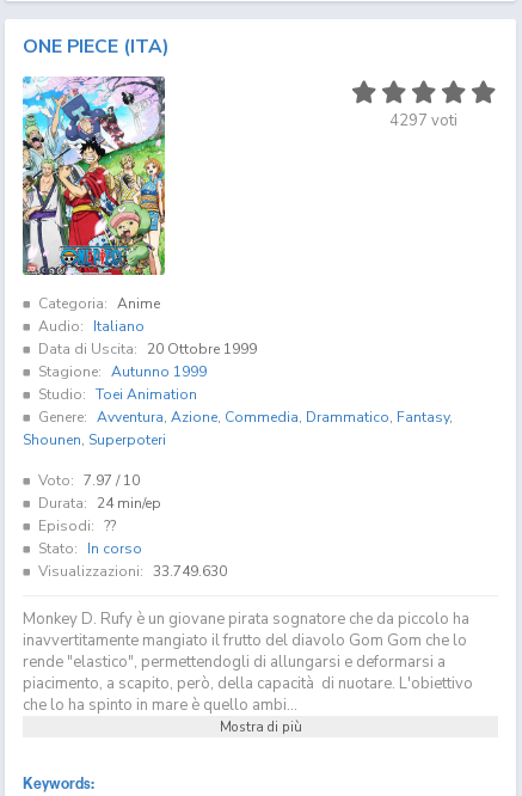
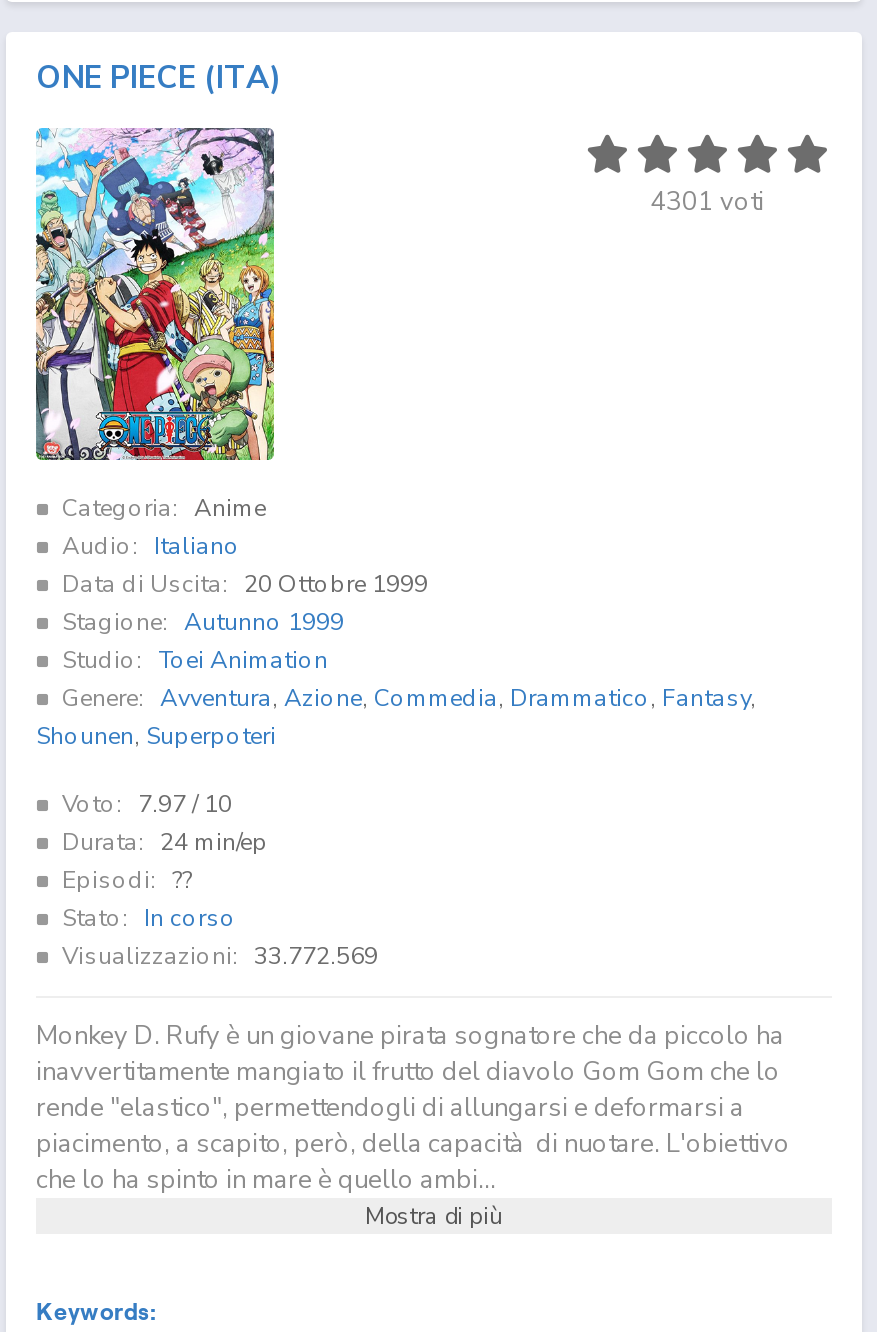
- 4297 voti
+ 4301 voti

- Visualizzazioni: 33.749.630
+ Visualizzazioni: 33.772.569
